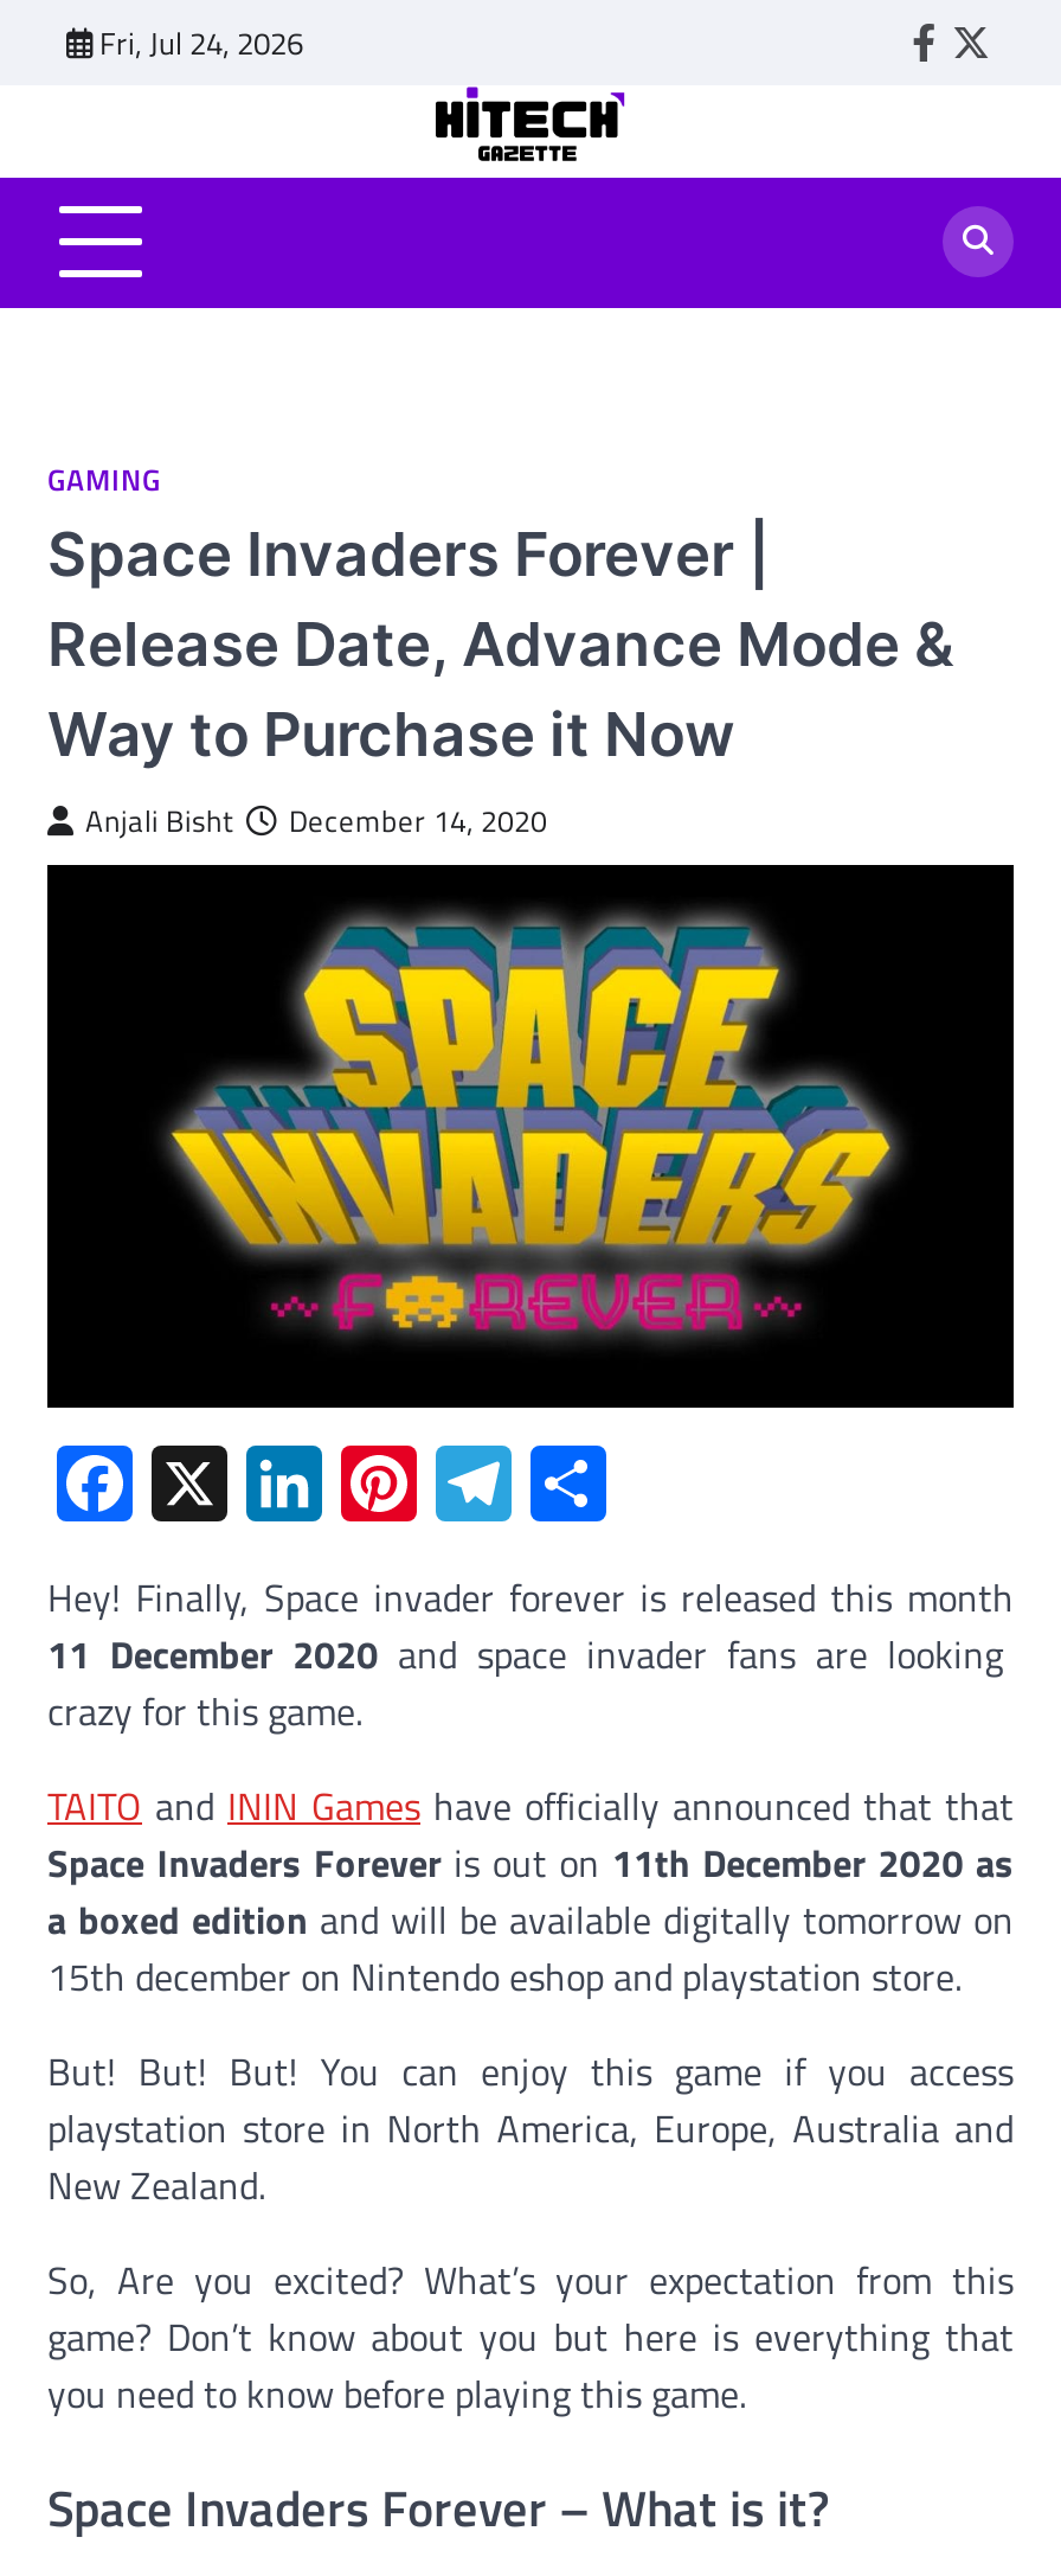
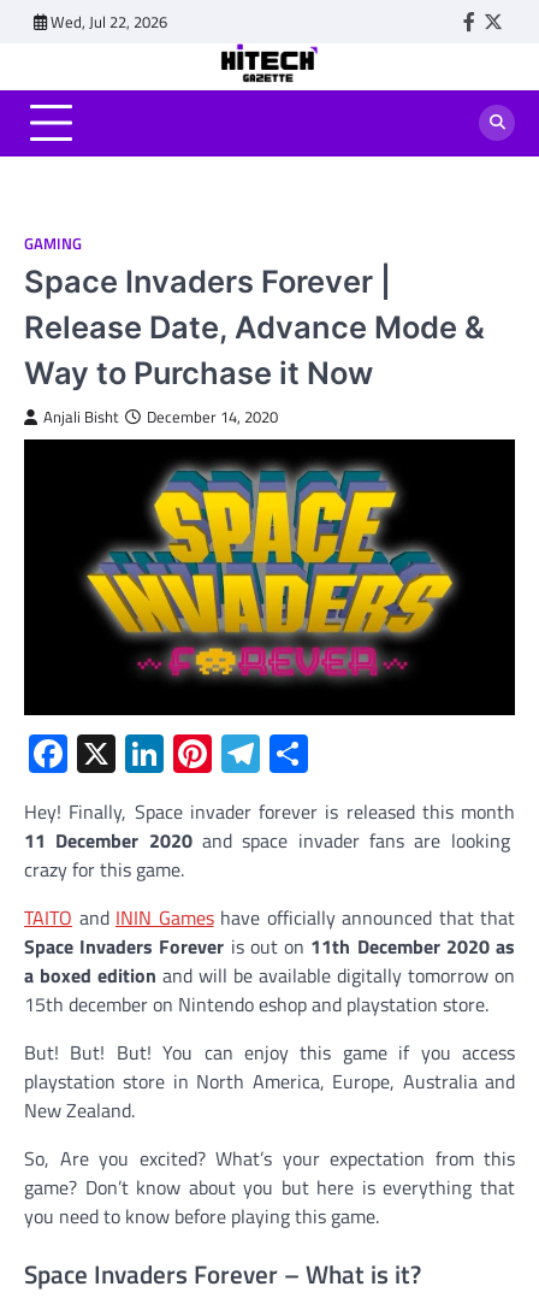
- Fri, Jul 24, 2026
+ Wed, Jul 22, 2026
